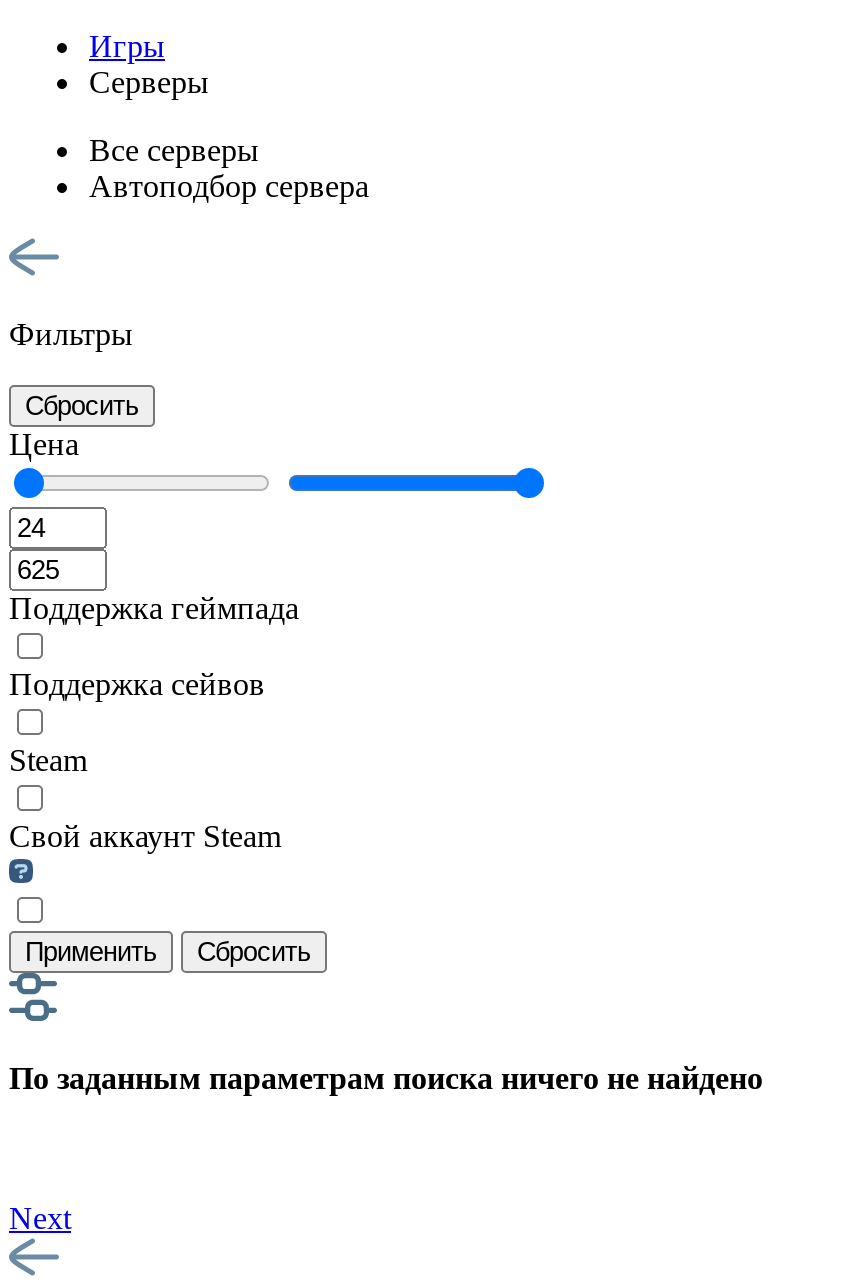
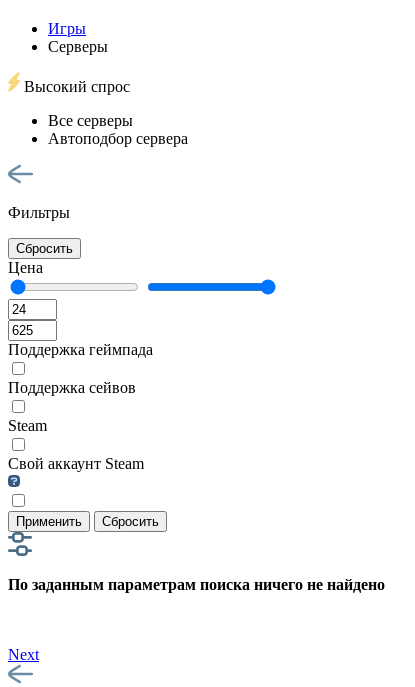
+ Высокий спрос
